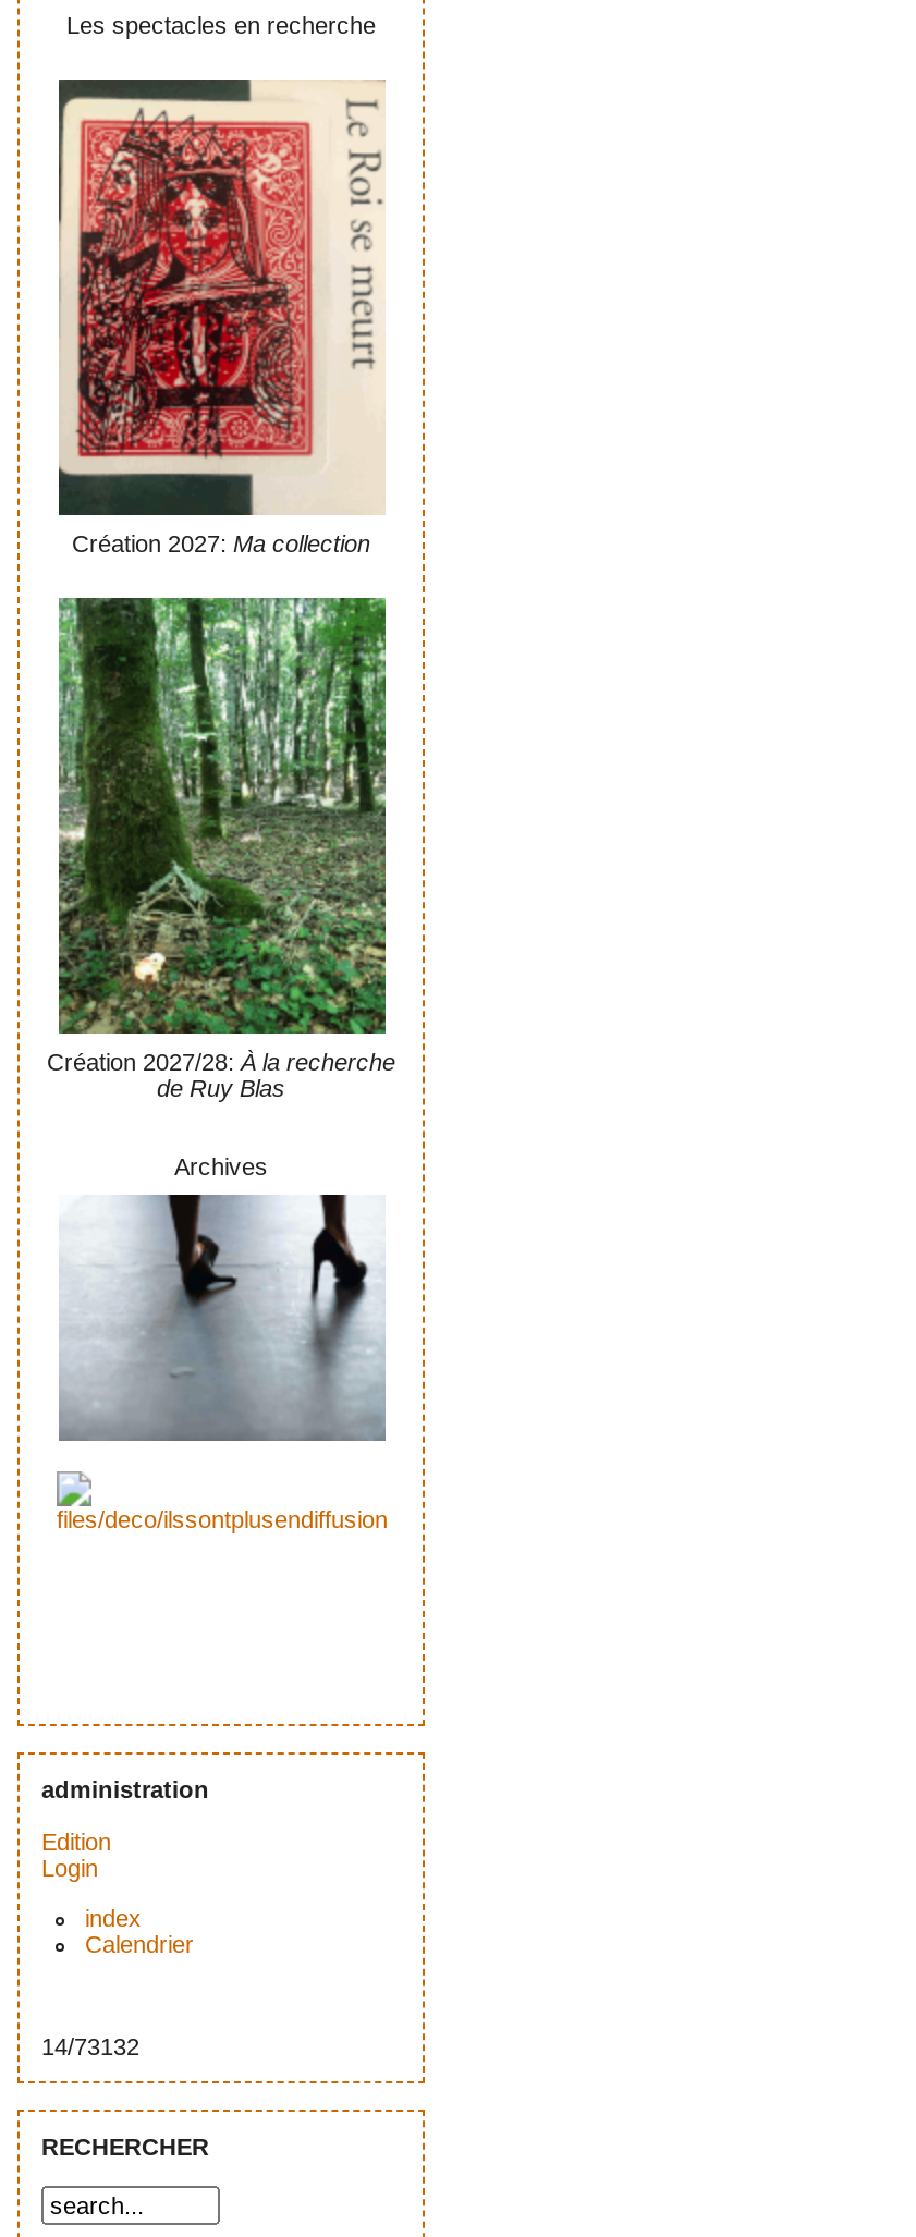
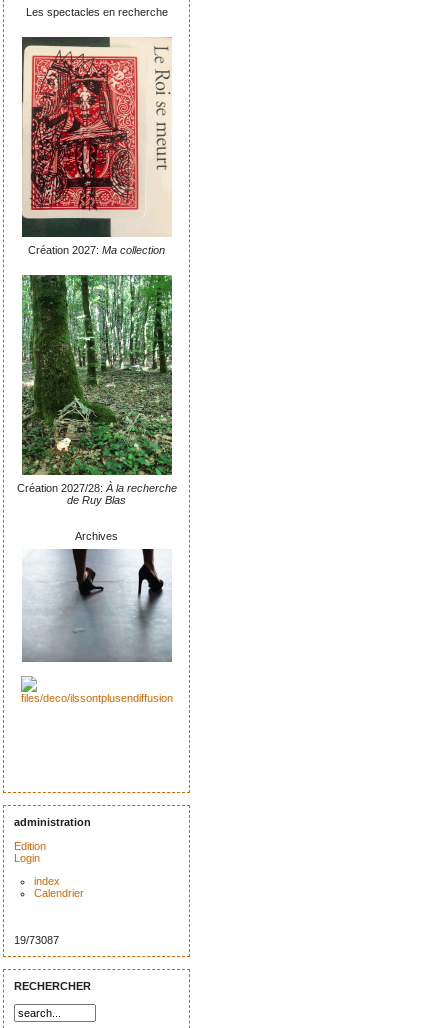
- 14/73132
+ 19/73087
